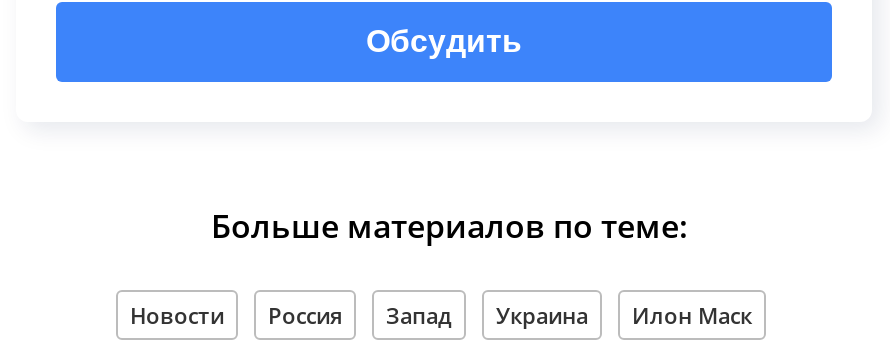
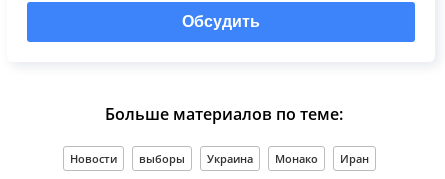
- Россия
- Запад
+ выборы

- Илон Маск
+ Монако
+ Иран
